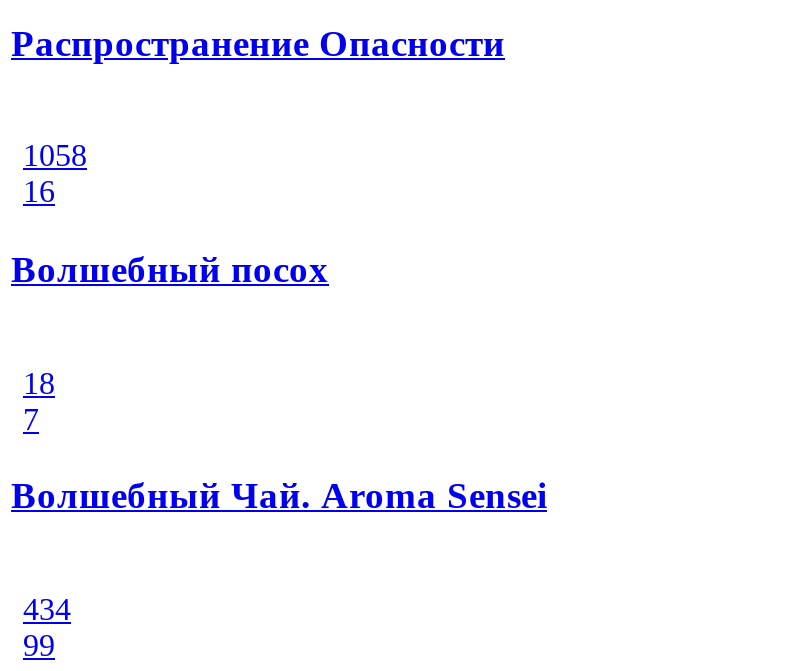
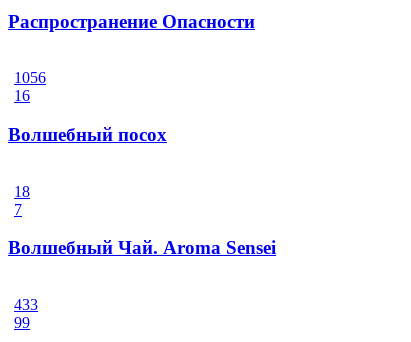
- 1058
+ 1056

- 434
+ 433
